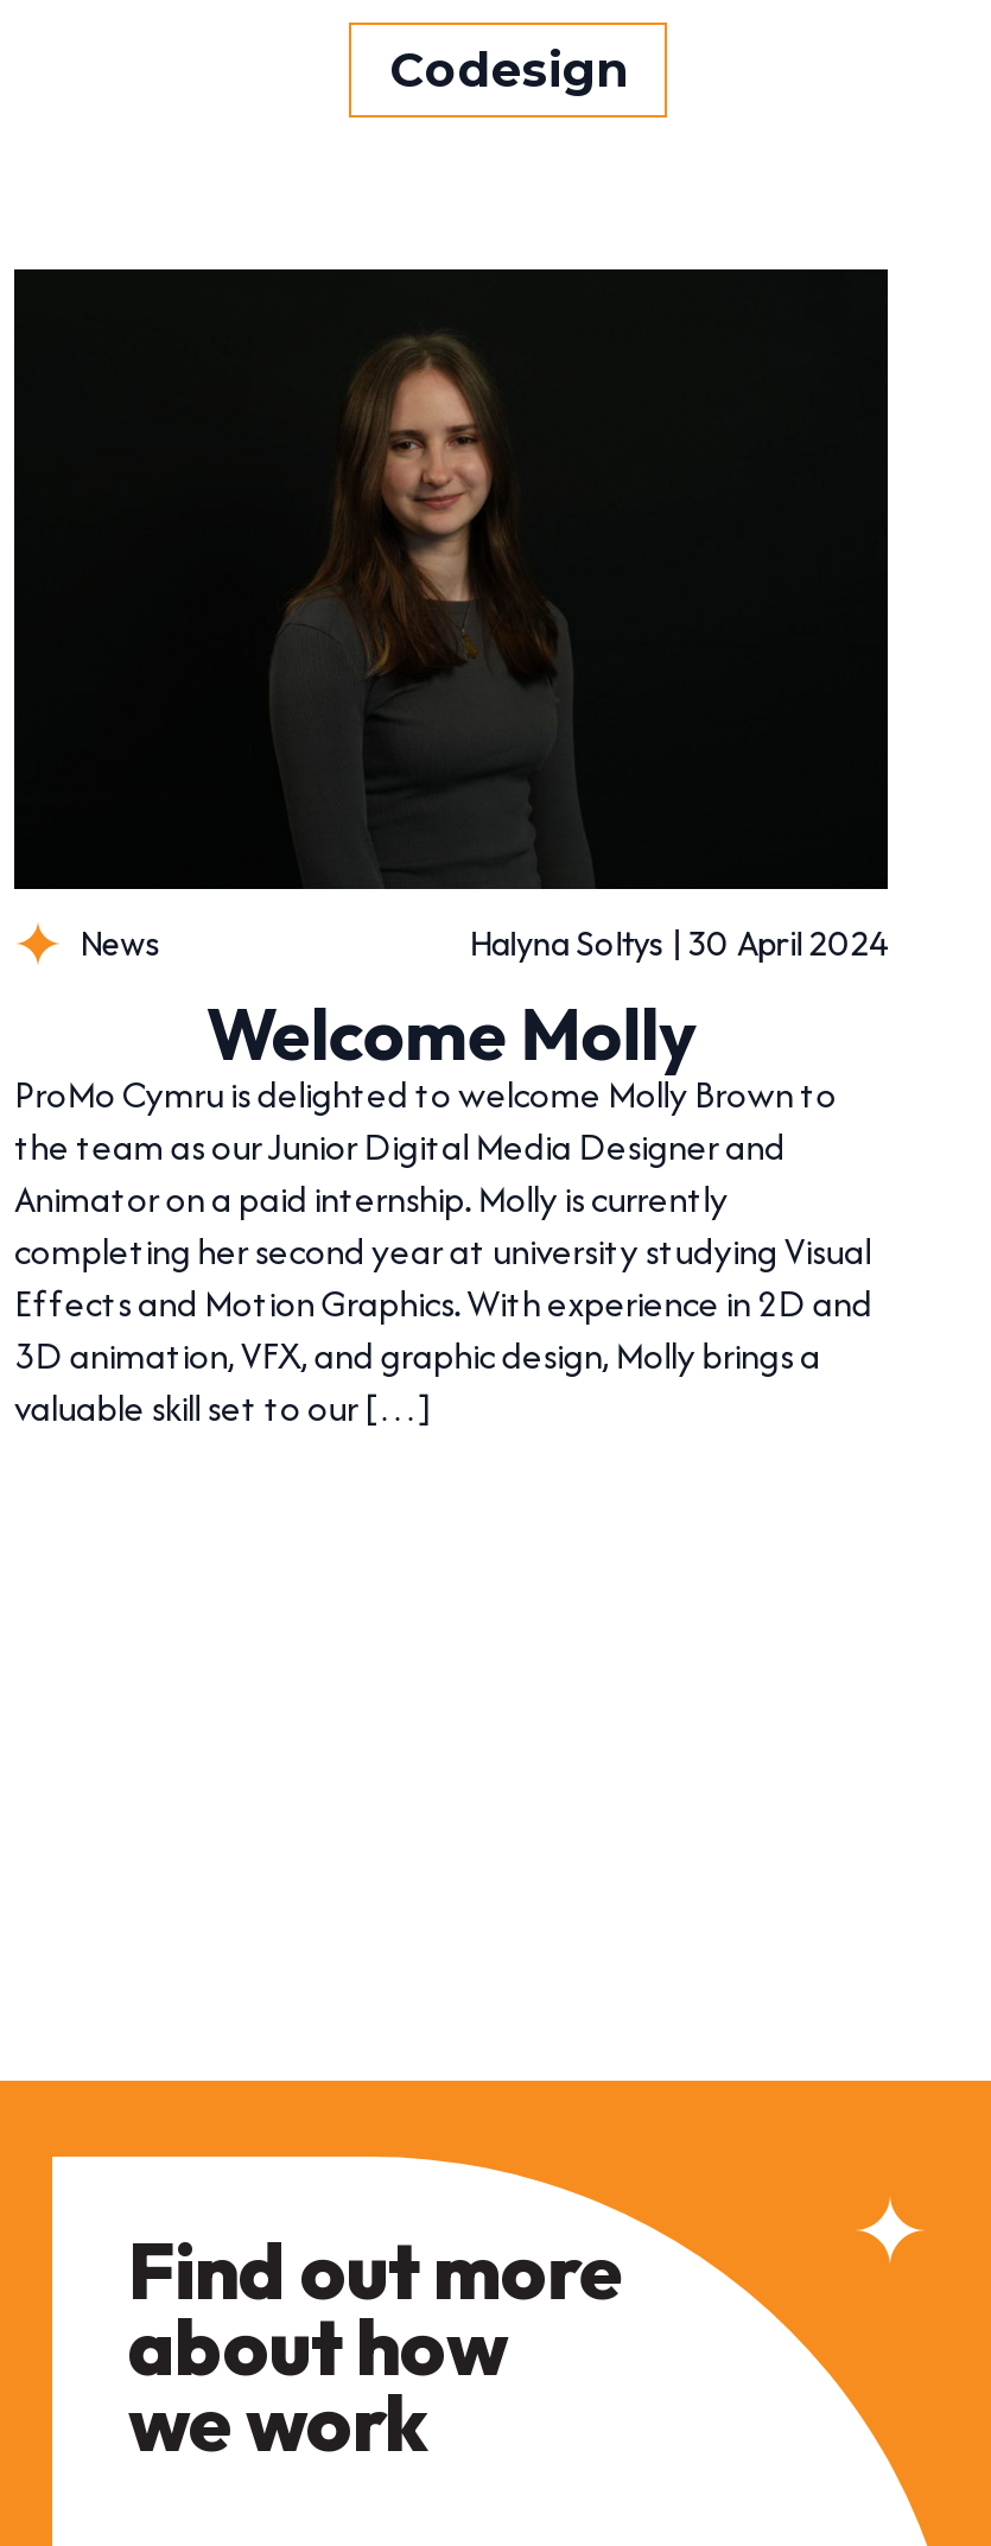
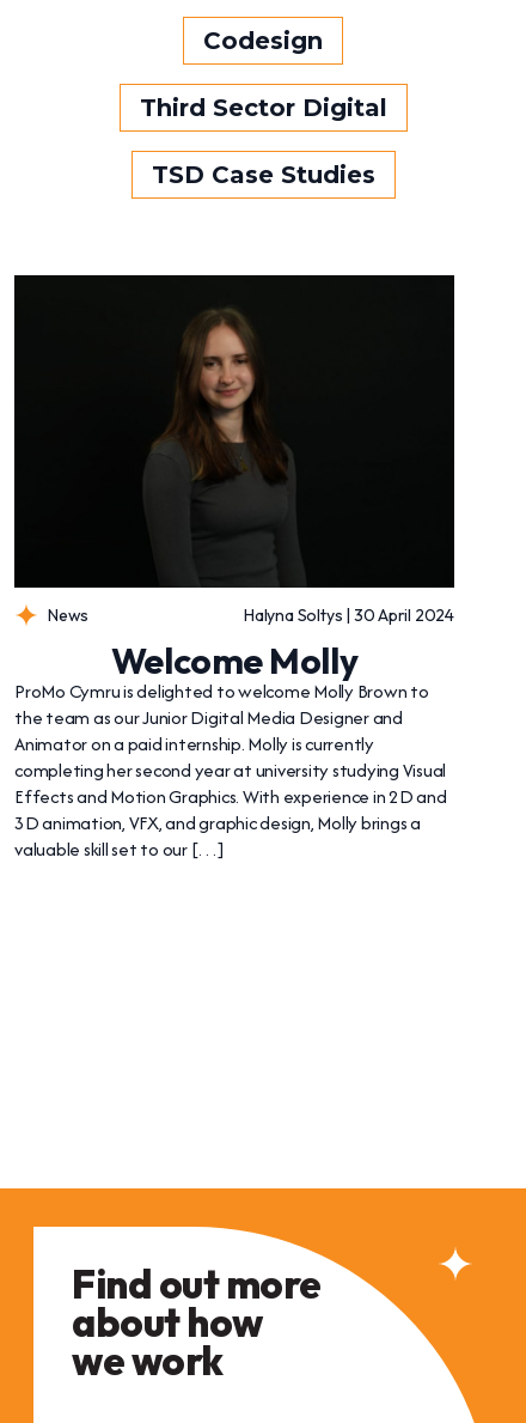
+ [image]
+ Third Sector Digital
+ TSD Case Studies

+ [image]
